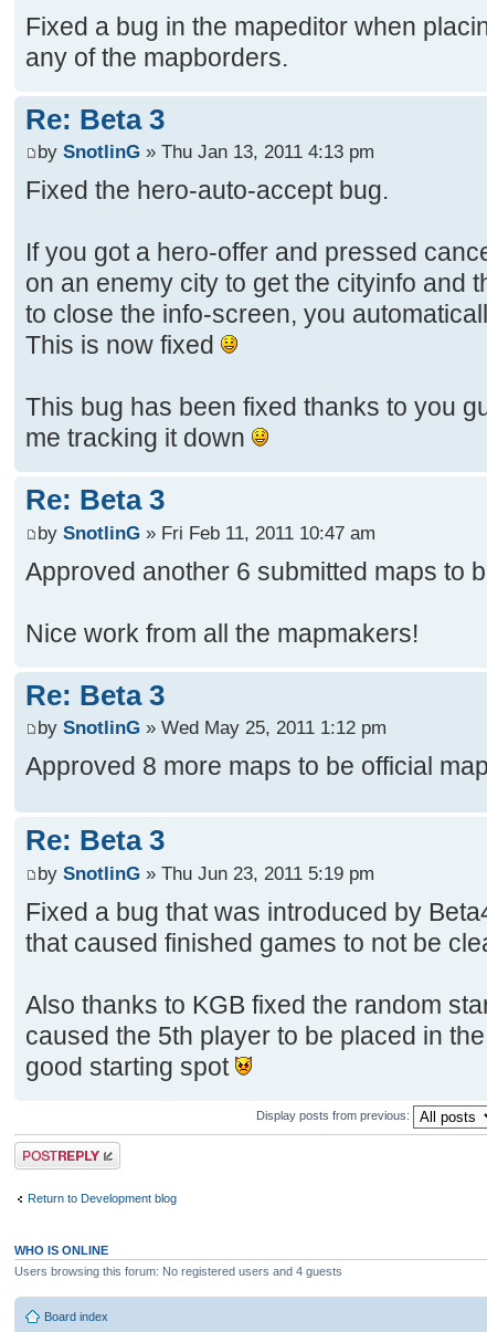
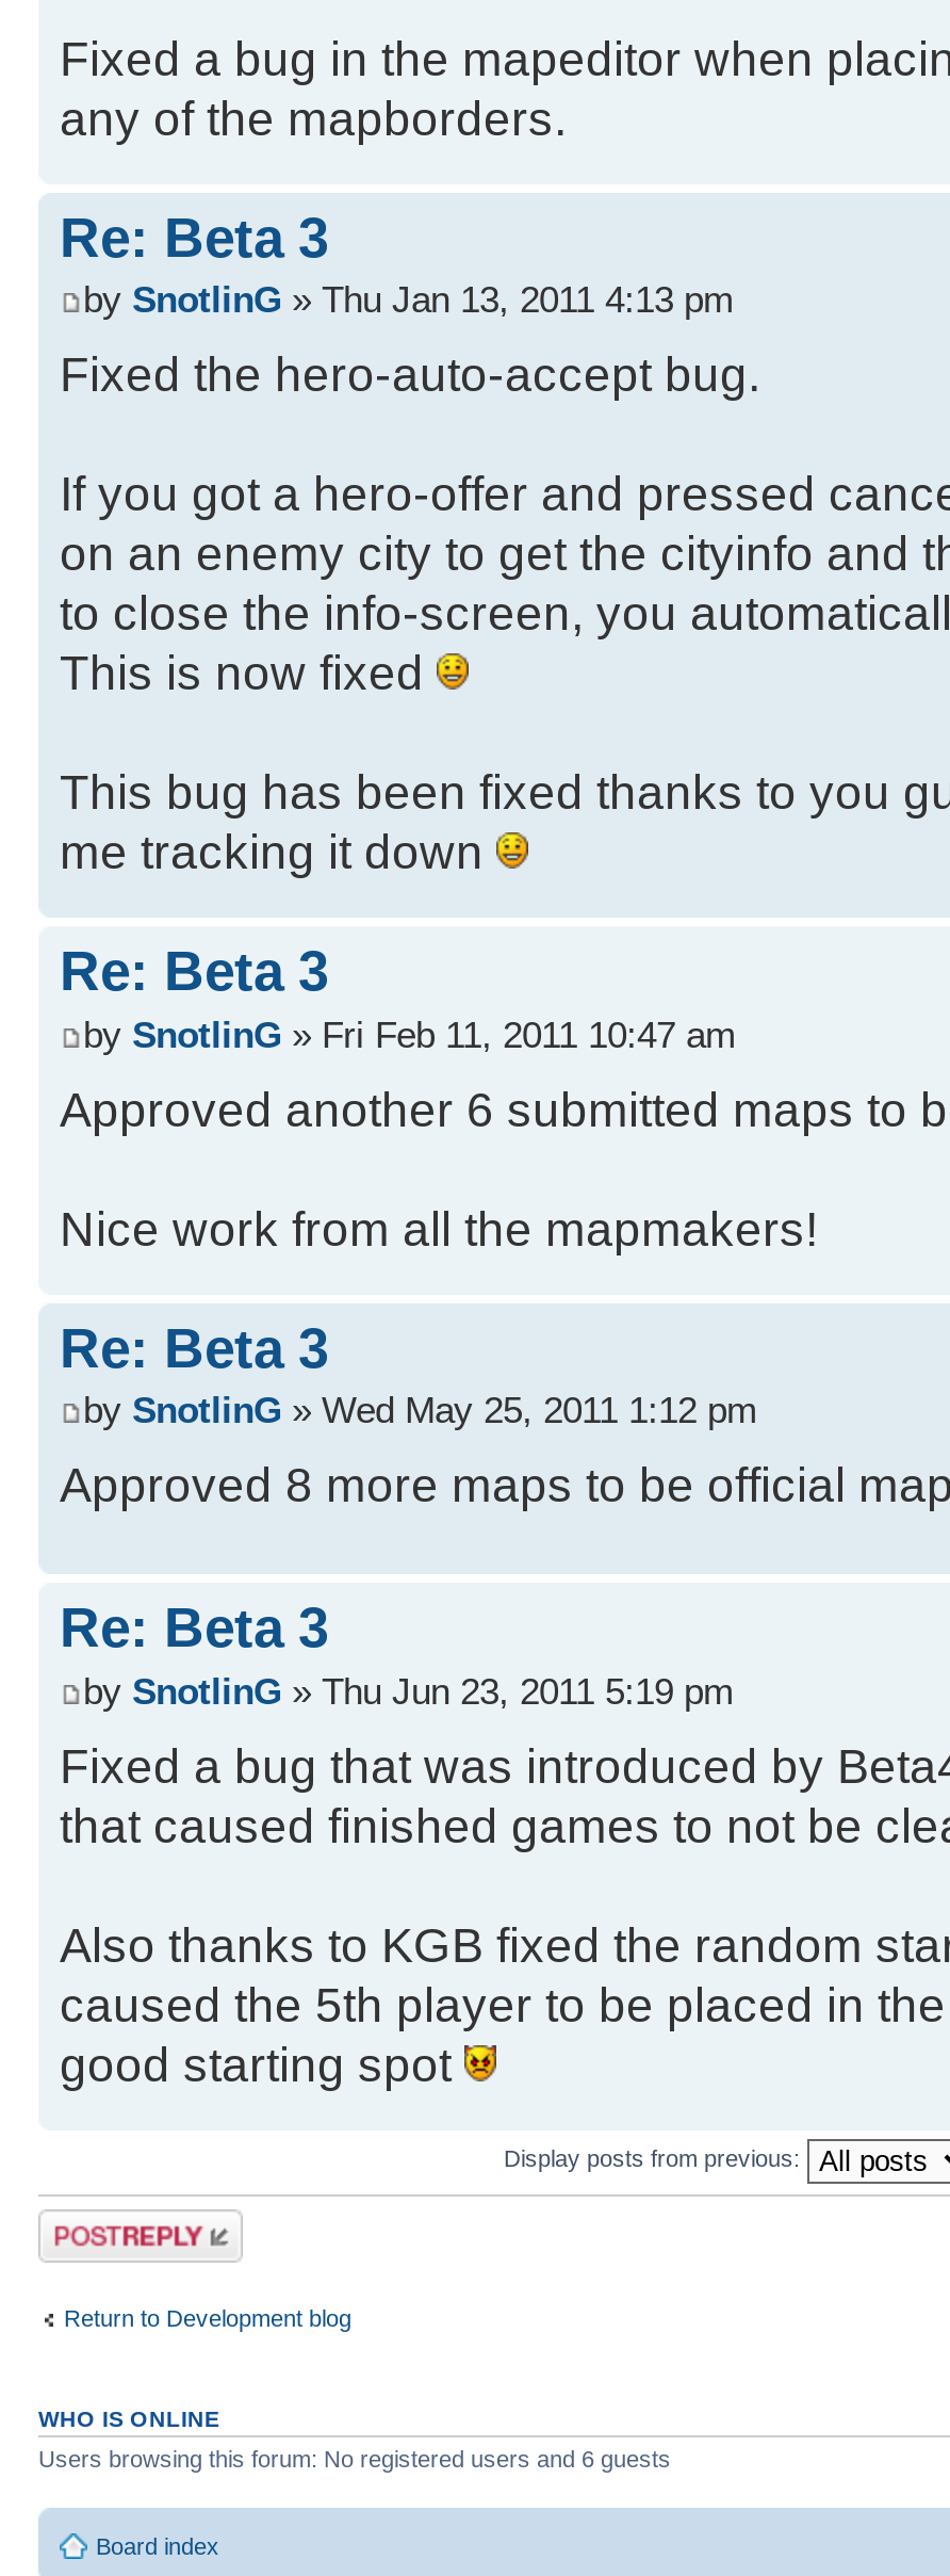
- Users browsing this forum: No registered users and 4 guests
+ Users browsing this forum: No registered users and 6 guests
